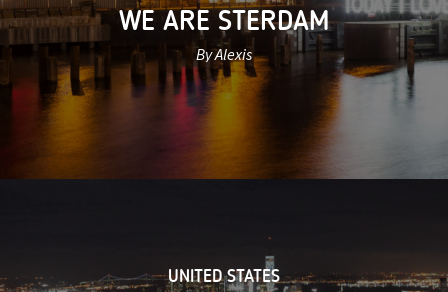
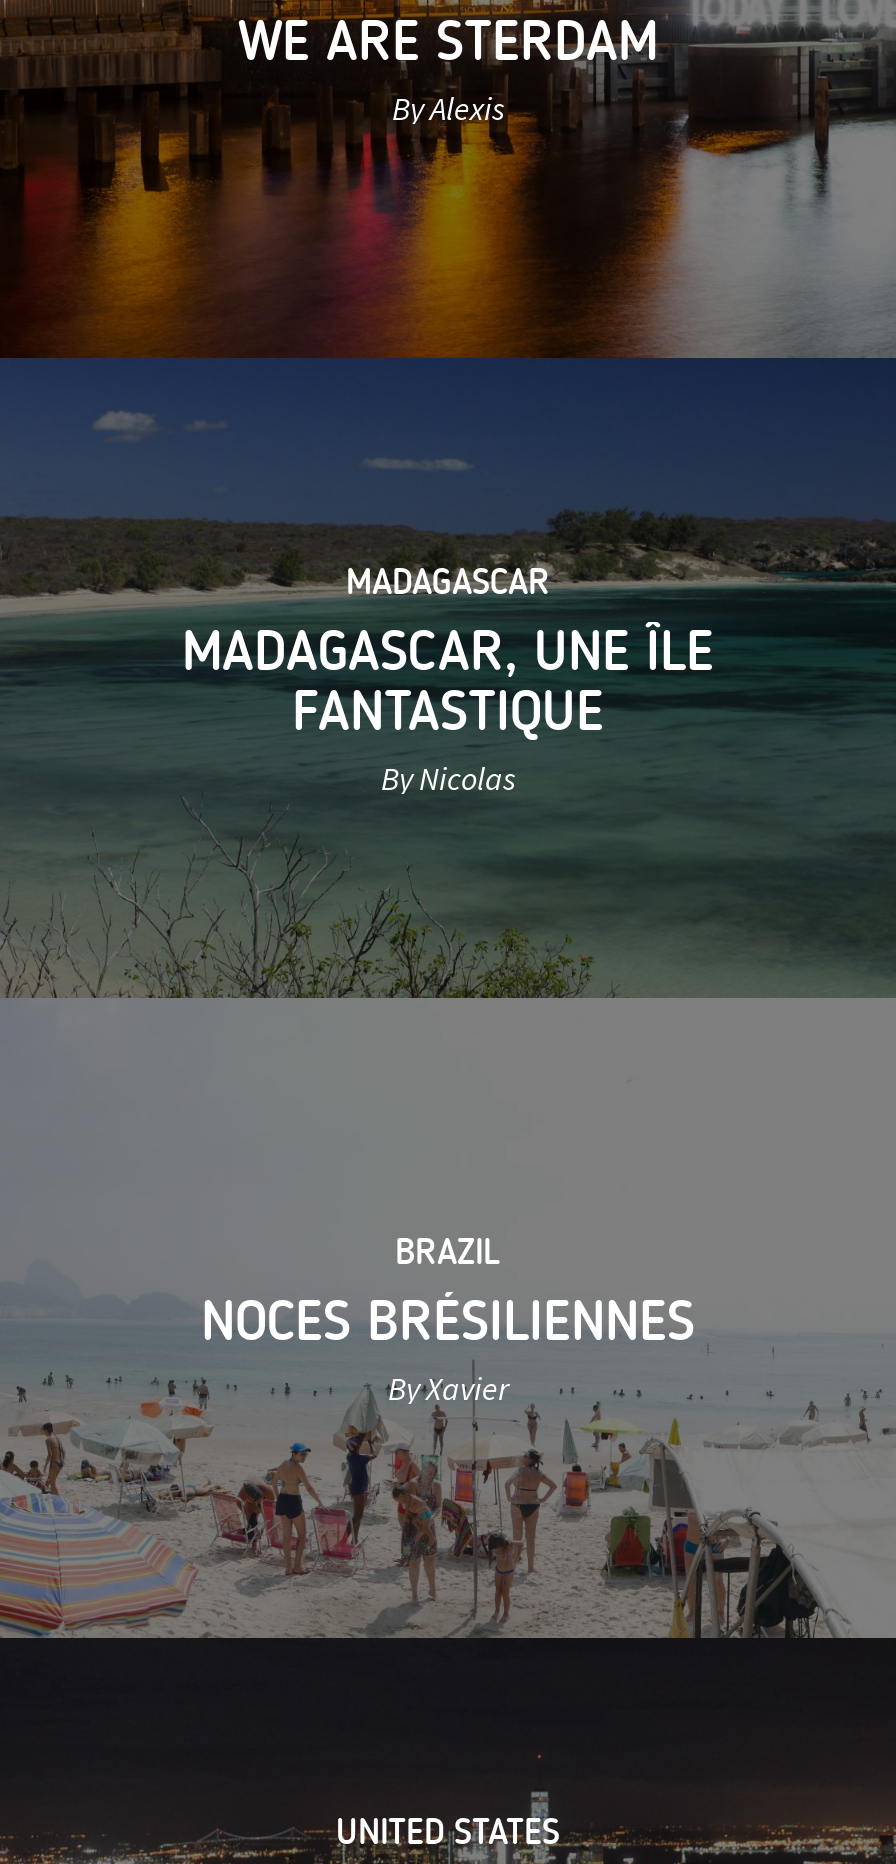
+ [image]
+ MADAGASCAR
+ MADAGASCAR, UNE ÎLE
+ FANTASTIQUE
+ By Nicolas

+ BRAZIL
+ NOCES BRÉSILIENNES
+ By Xavier
